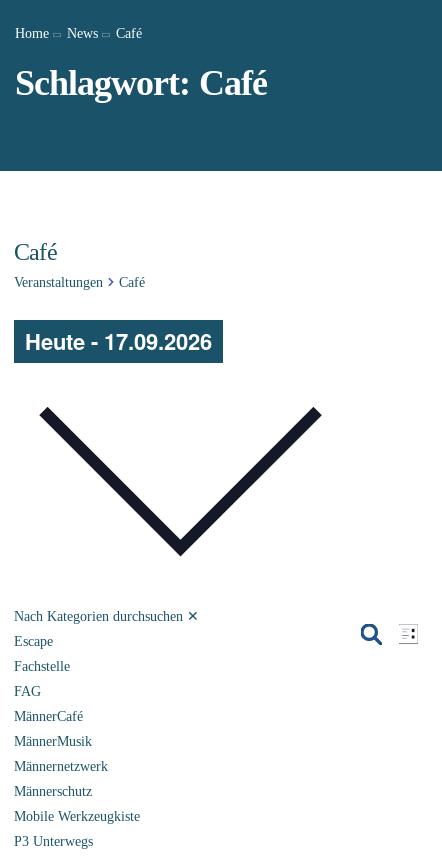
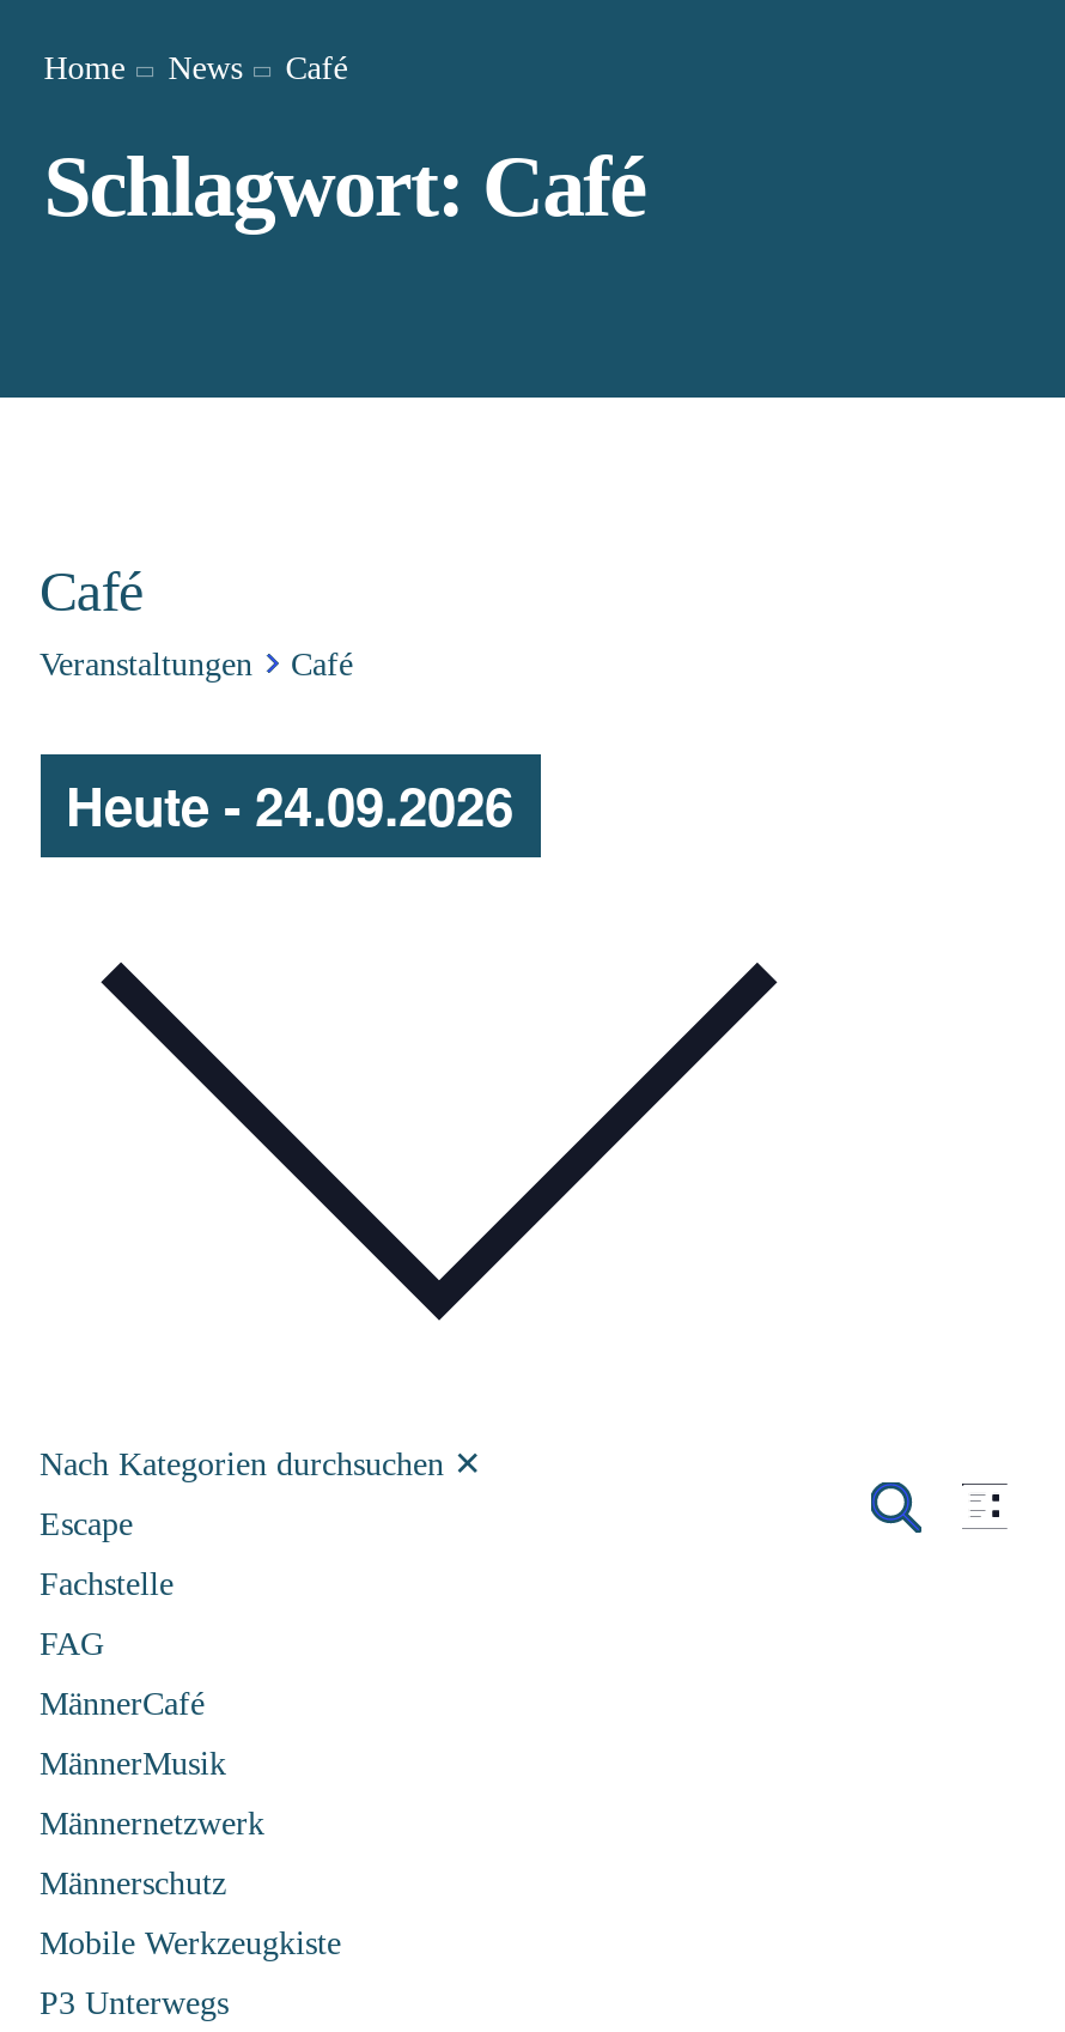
- Heute - 17.09.2026
+ Heute - 24.09.2026
